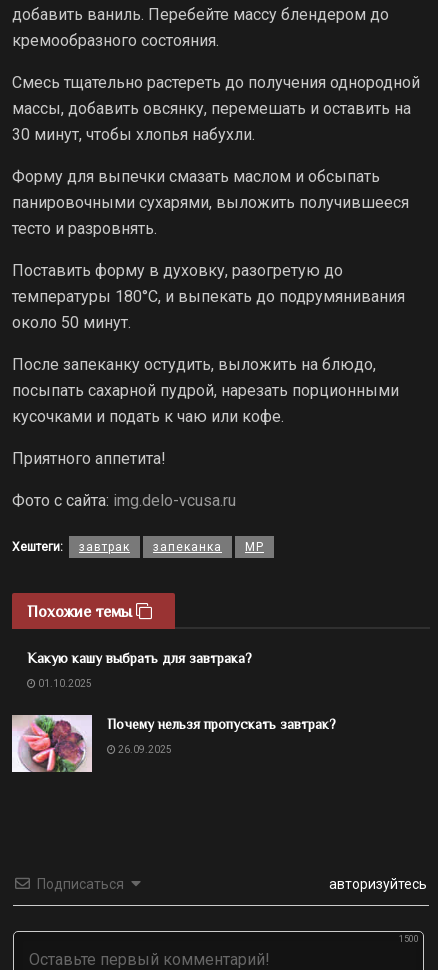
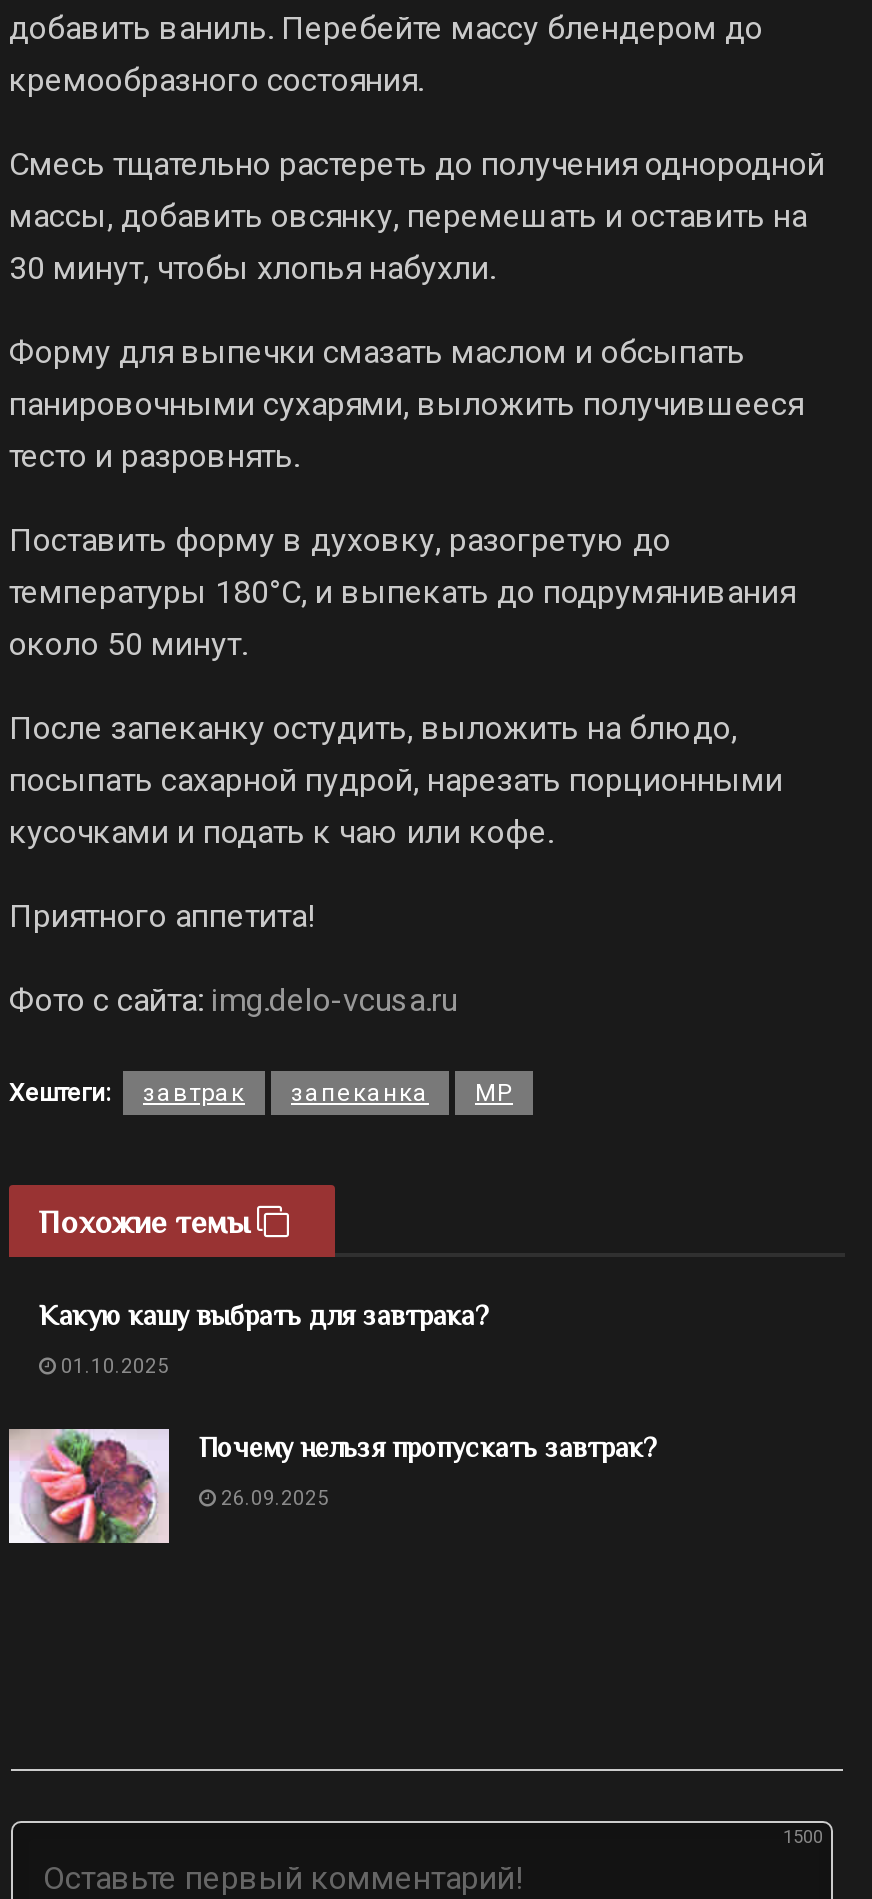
- Подписаться
- авторизуйтесь
